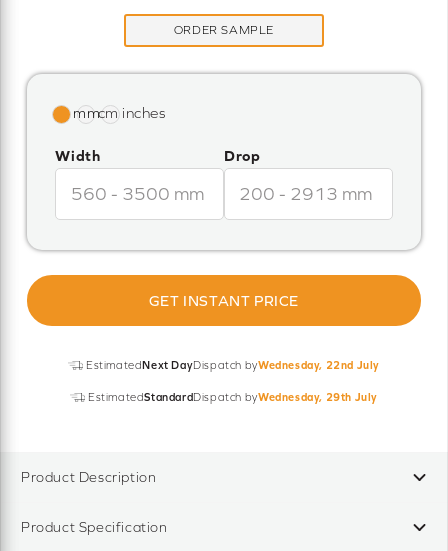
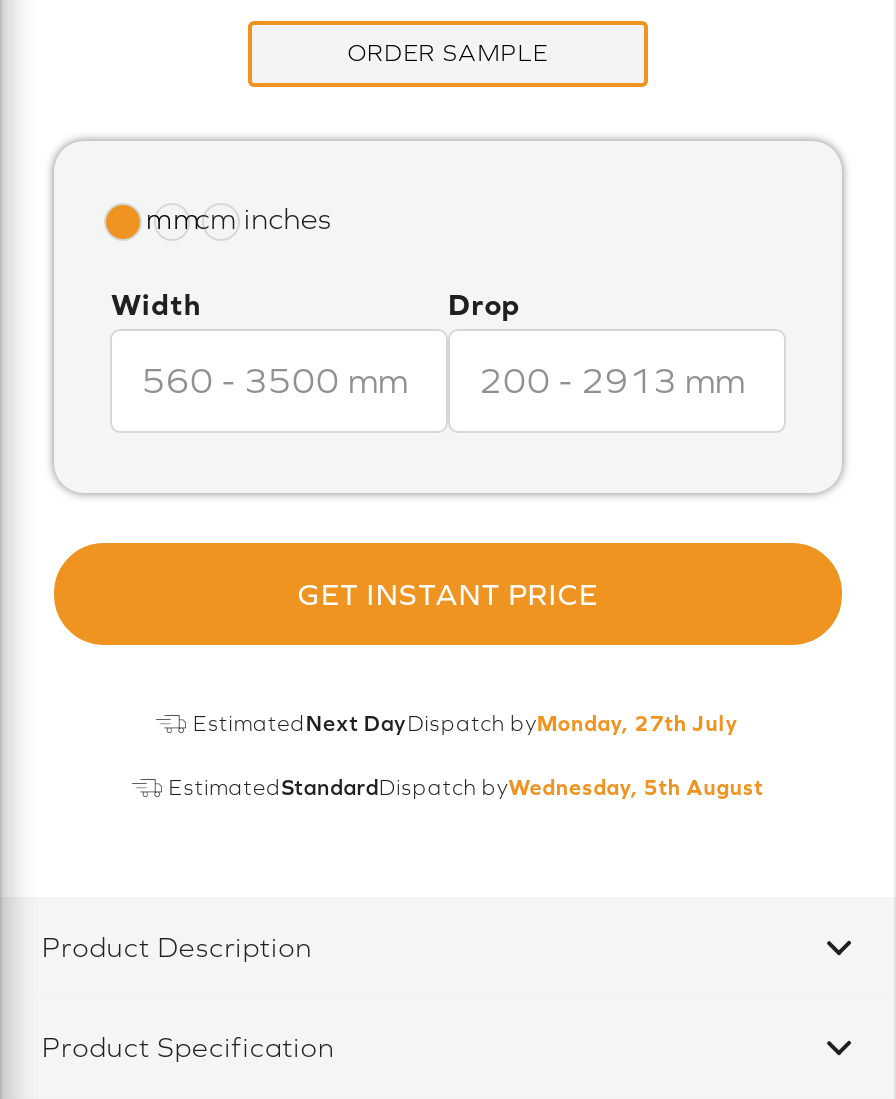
- Estimated Next DayDispatch byWednesday, 22nd July
+ Estimated Next DayDispatch byMonday, 27th July

- EstimatedStandardDispatch byWednesday, 29th July
+ EstimatedStandardDispatch byWednesday, 5th August
